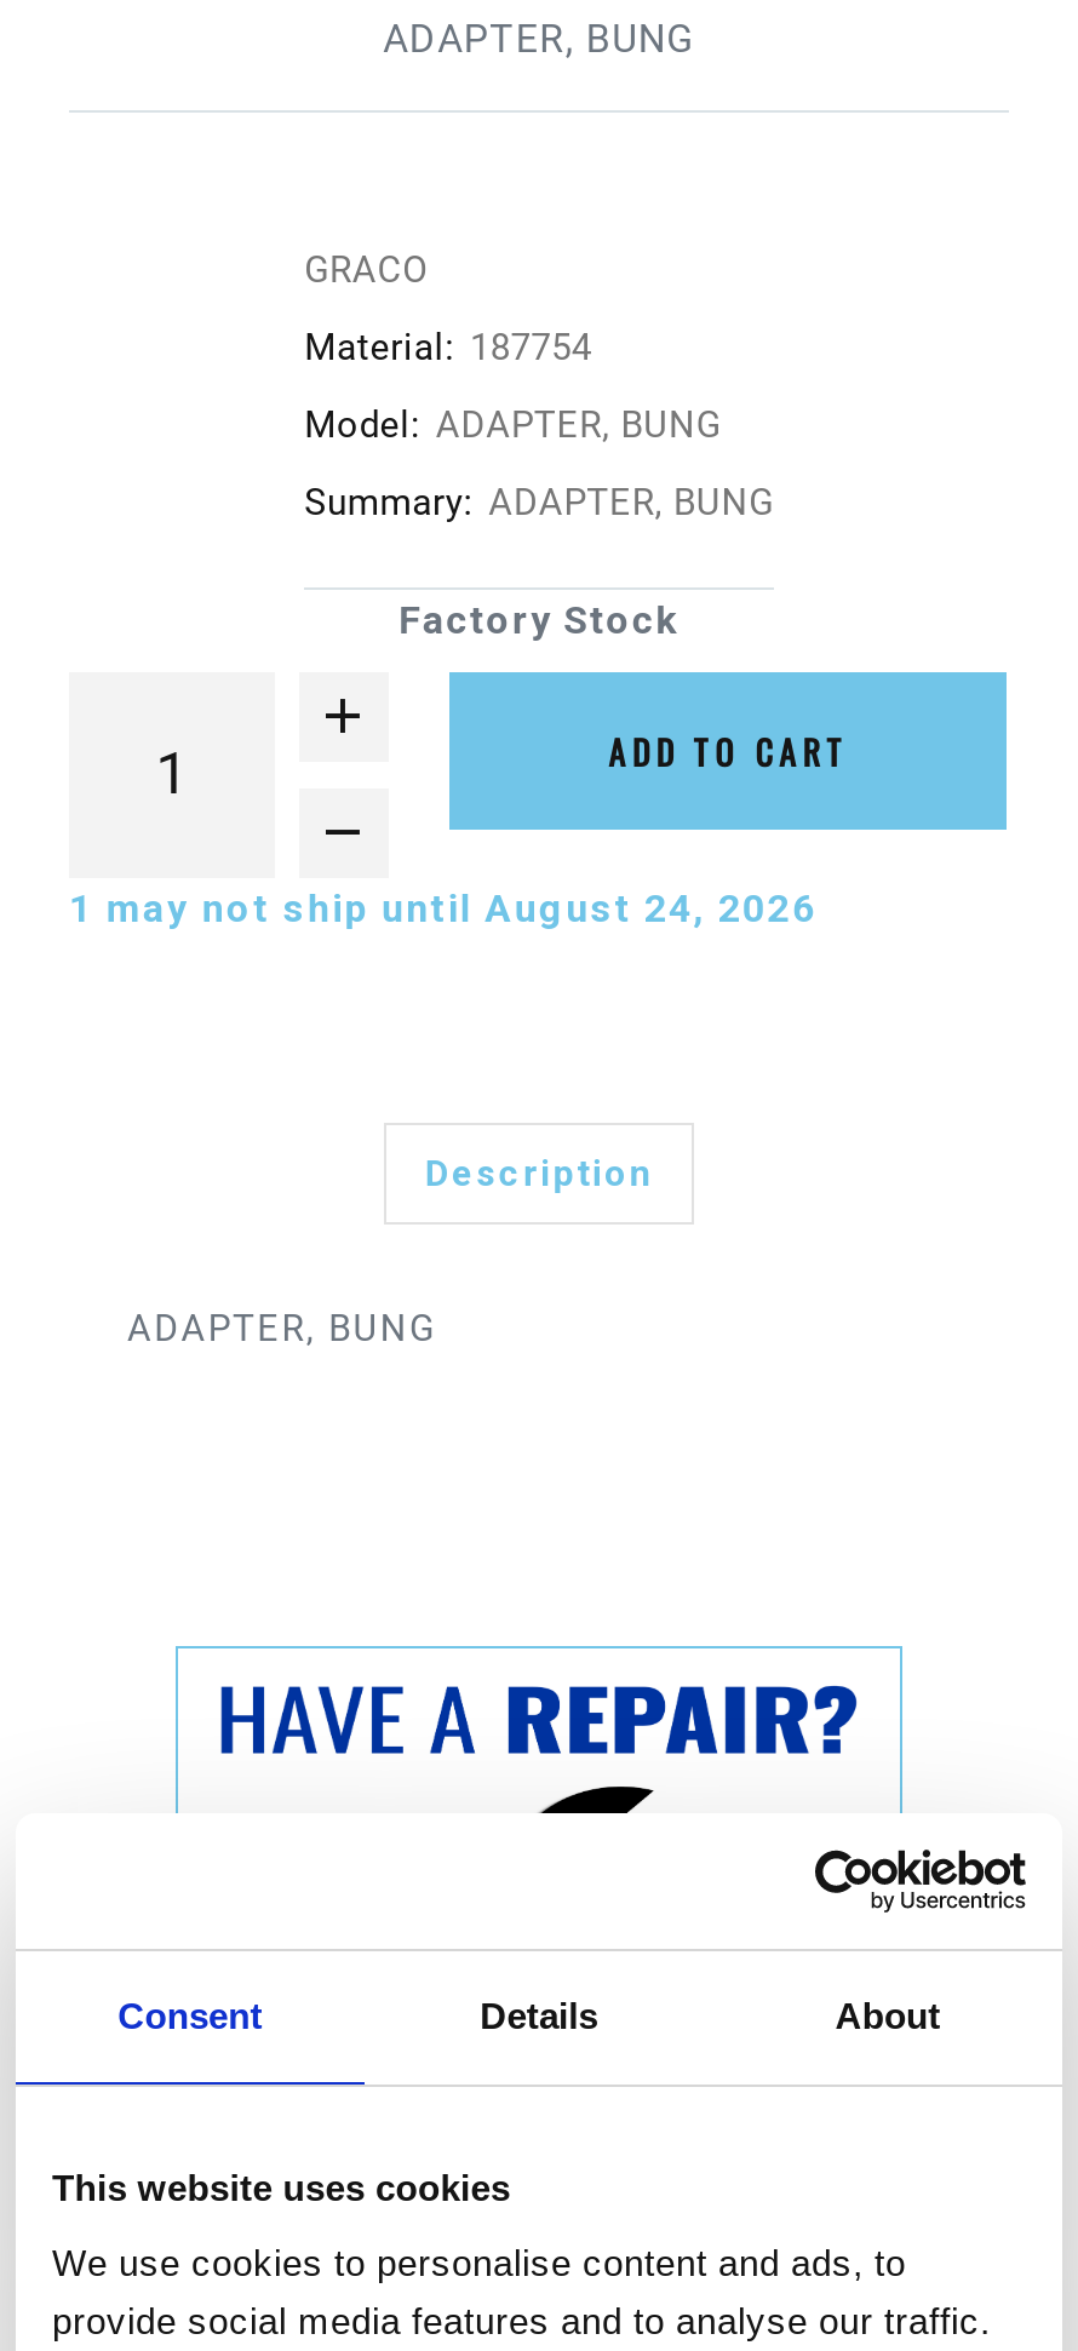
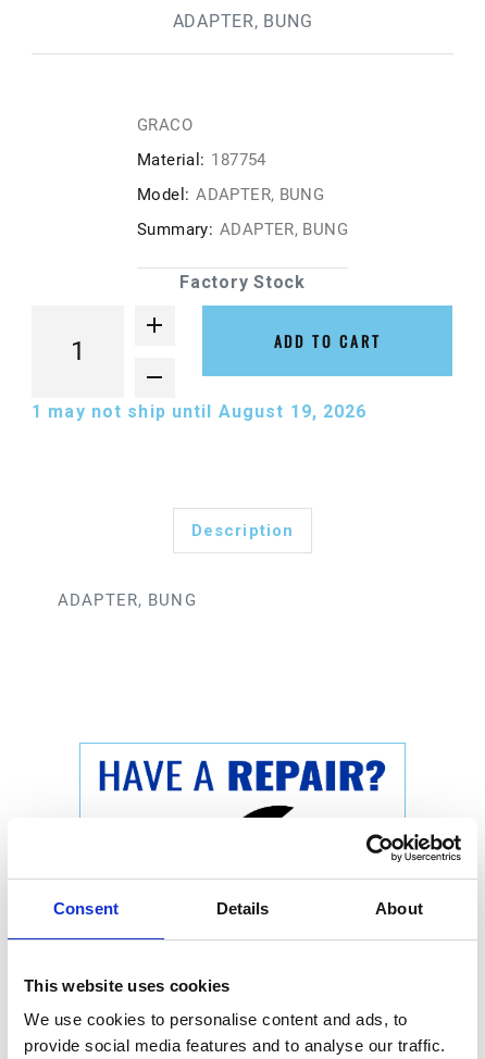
- 1 may not ship until August 24, 2026
+ 1 may not ship until August 19, 2026
